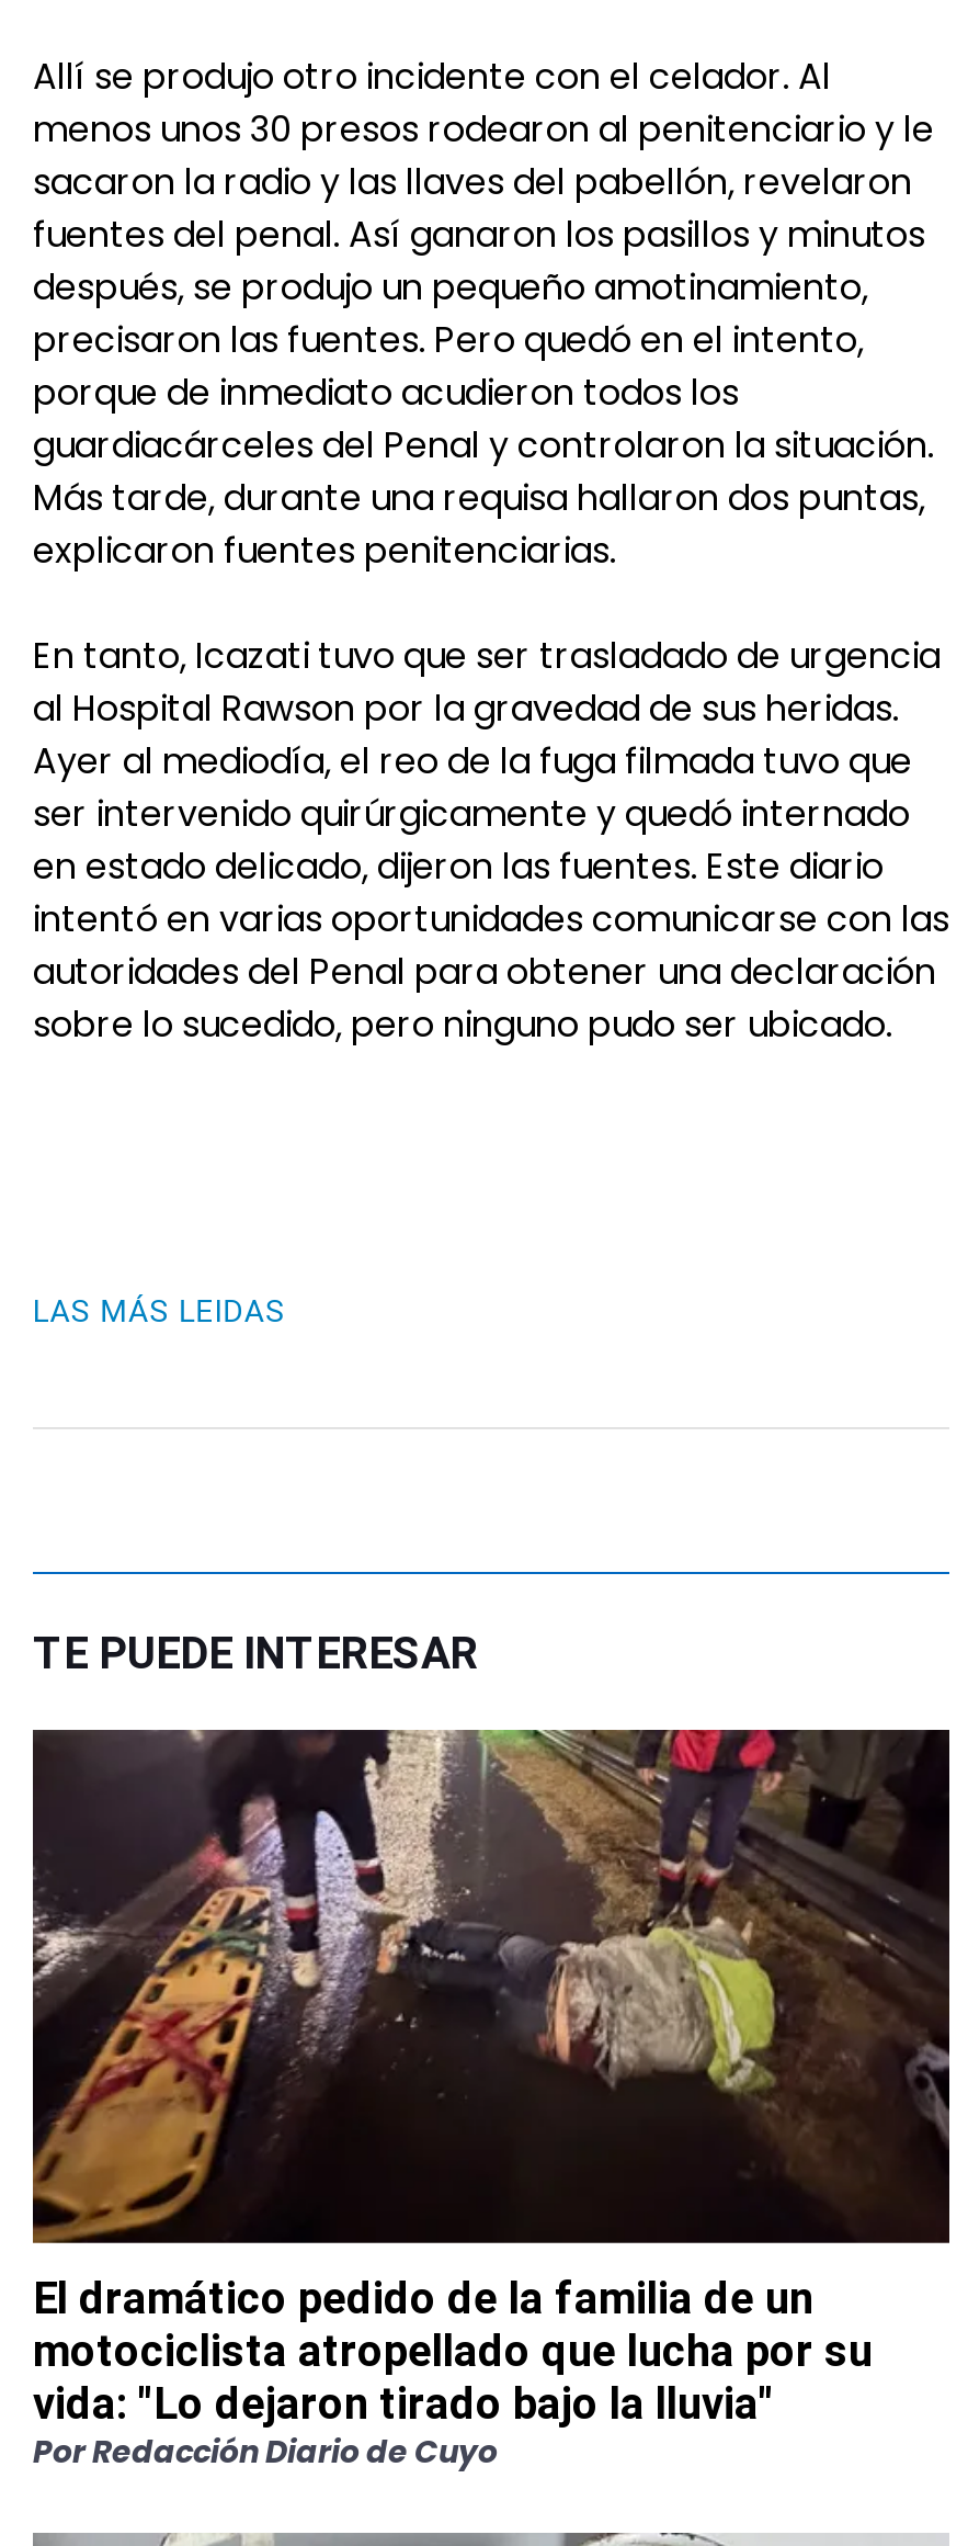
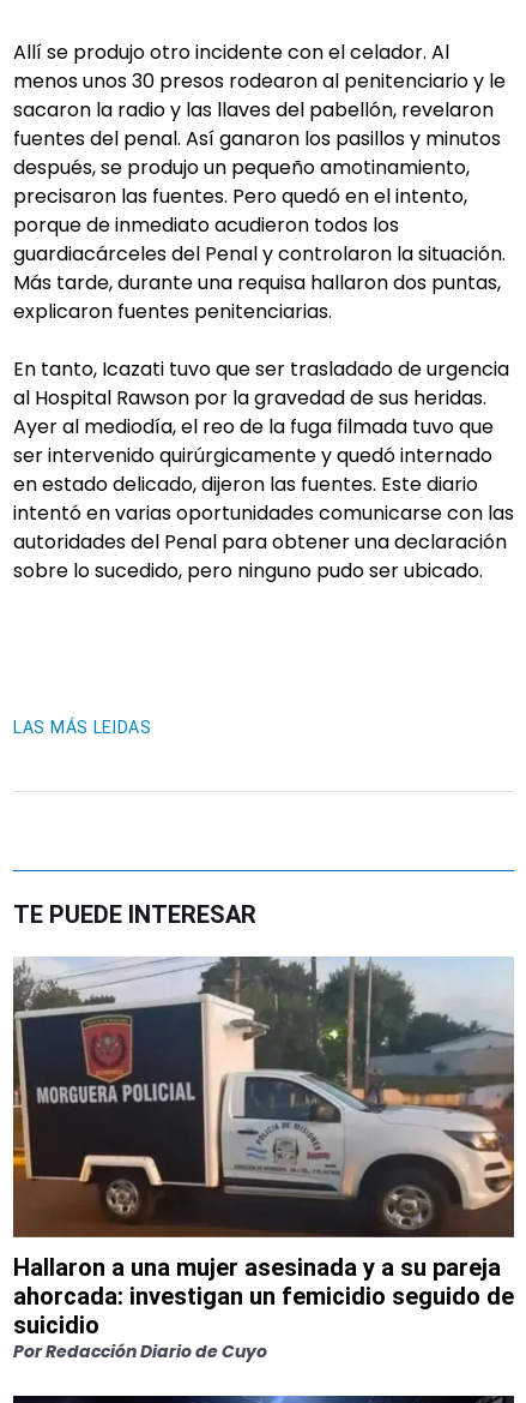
- [image]
- El dramático pedido de la familia de un
- motociclista atropellado que lucha por su
- vida: "Lo dejaron tirado bajo la lluvia"
+ [image]
+ Hallaron a una mujer asesinada y a su pareja
+ ahorcada: investigan un femicidio seguido de
+ suicidio
